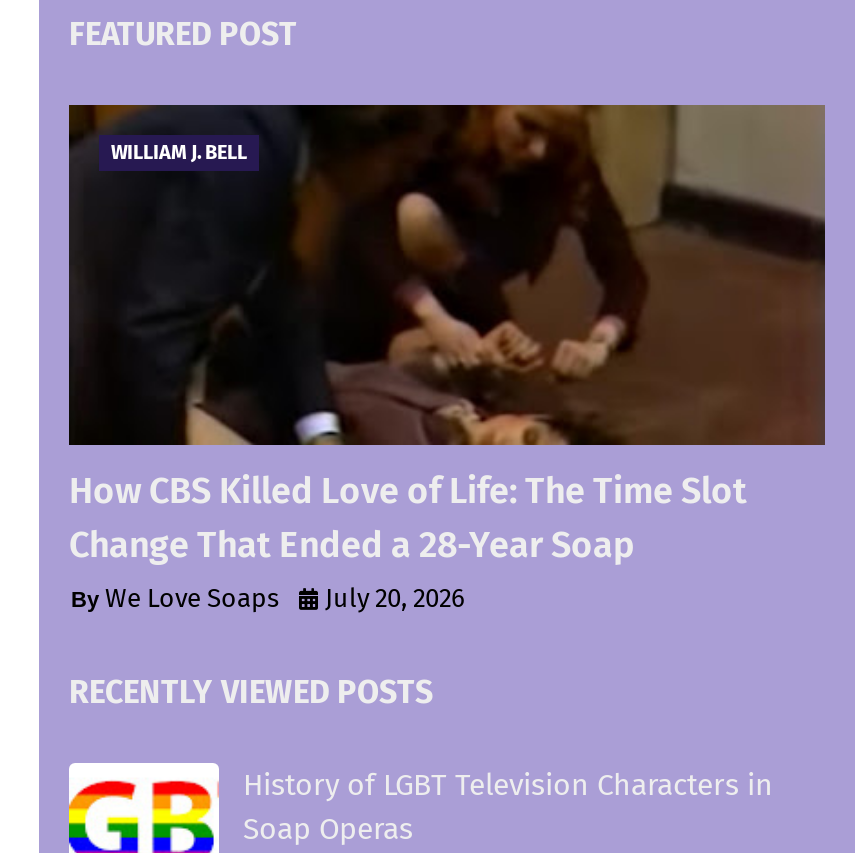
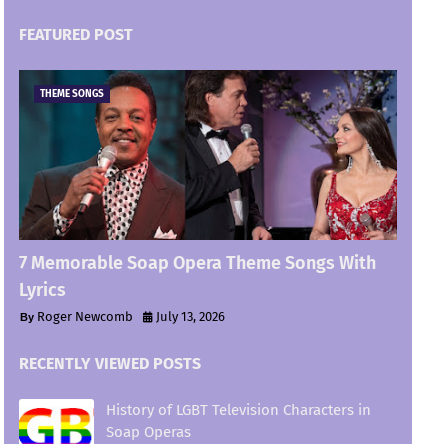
- [image]
- WILLIAM J. BELL
+ [image]
+ THEME SONGS

- How CBS Killed Love of Life: The Time Slot
- Change That Ended a 28-Year Soap
- We Love Soaps
- July 20, 2026
+ 7 Memorable Soap Opera Theme Songs With
+ Lyrics
+ Roger Newcomb
+ July 13, 2026
